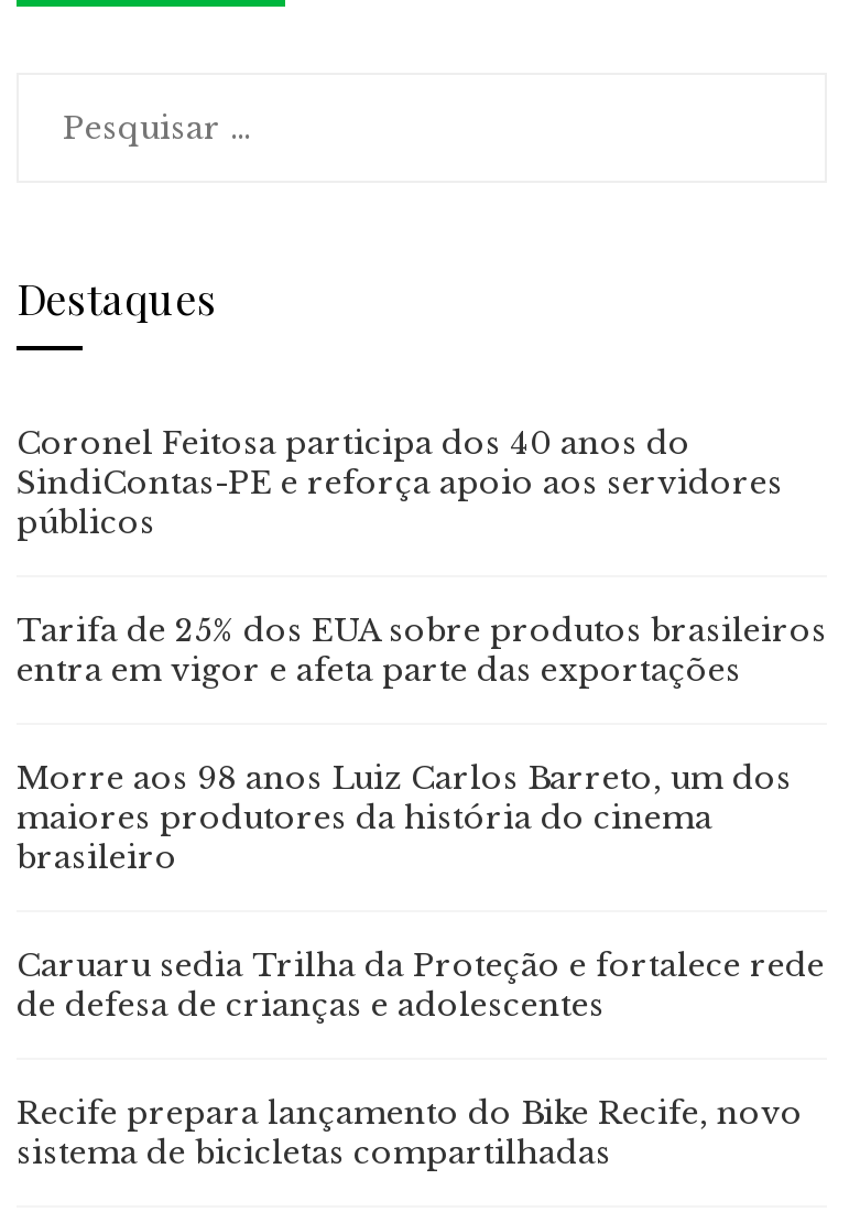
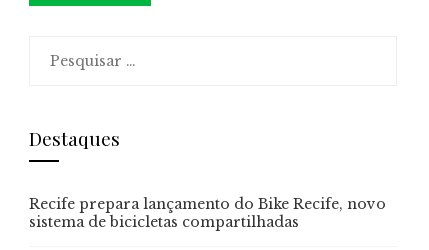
- Coronel Feitosa participa dos 40 anos do
- SindiContas-PE e reforça apoio aos servidores
- públicos
- Tarifa de 25% dos EUA sobre produtos brasileiros
- entra em vigor e afeta parte das exportações
- Morre aos 98 anos Luiz Carlos Barreto, um dos
- maiores produtores da história do cinema
- brasileiro
- Caruaru sedia Trilha da Proteção e fortalece rede
- de defesa de crianças e adolescentes
